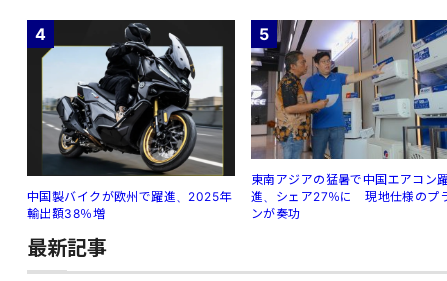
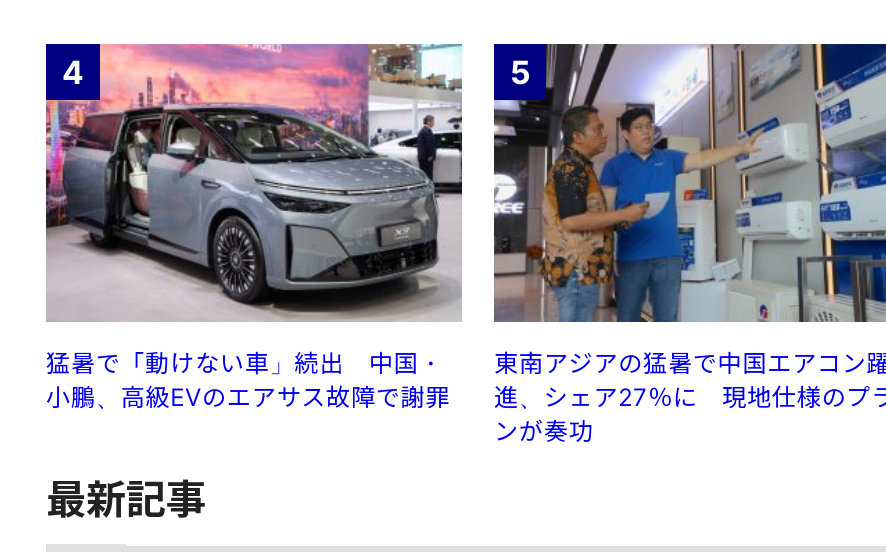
- [image]
- 中国製バイクが欧州で躍進、2025年
- 輸出額38％増
+ [image]
+ 猛暑で「動けない車」続出 中国・
+ 小鵬、高級EVのエアサス故障で謝罪
